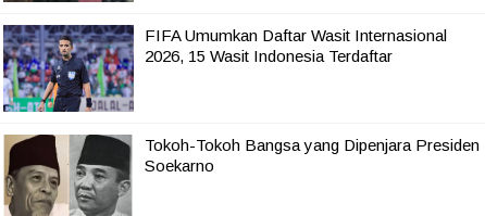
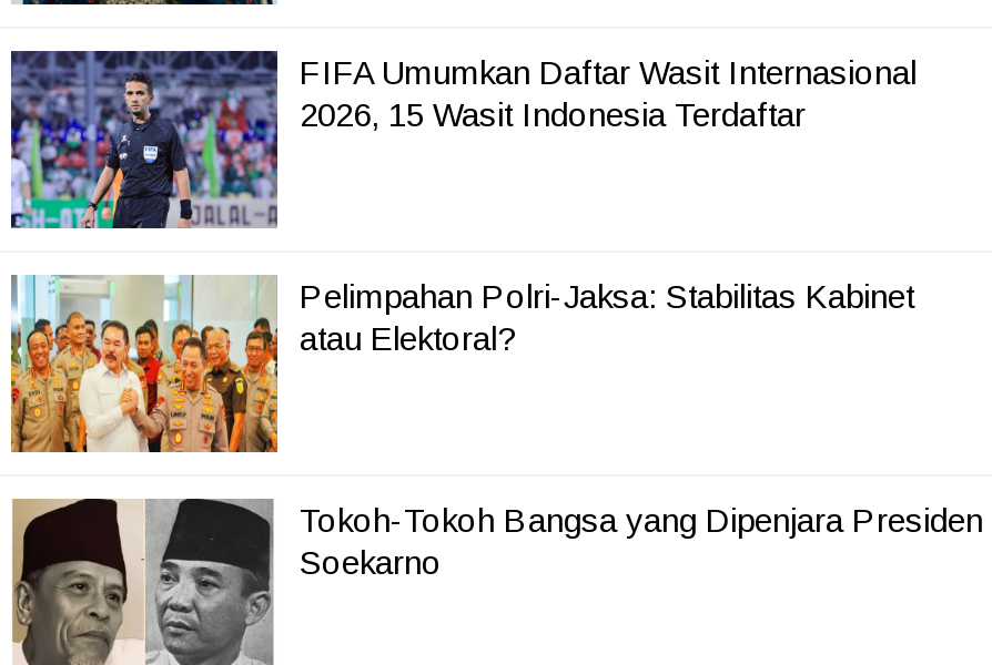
+ [image]
+ Pelimpahan Polri-Jaksa: Stabilitas Kabinet
+ atau Elektoral?
